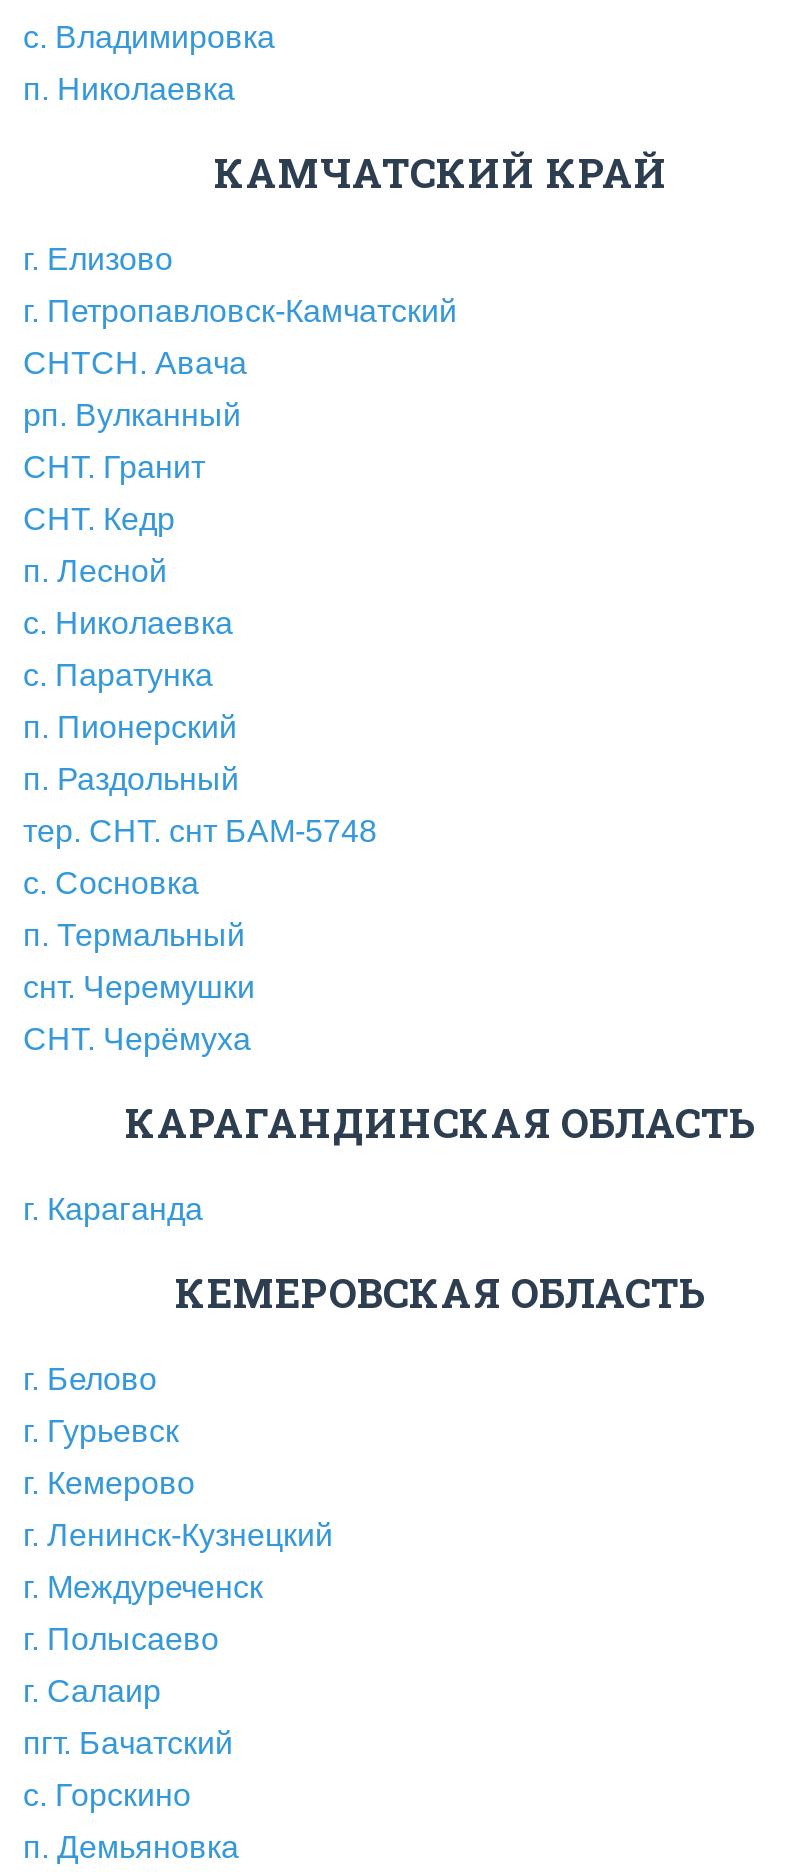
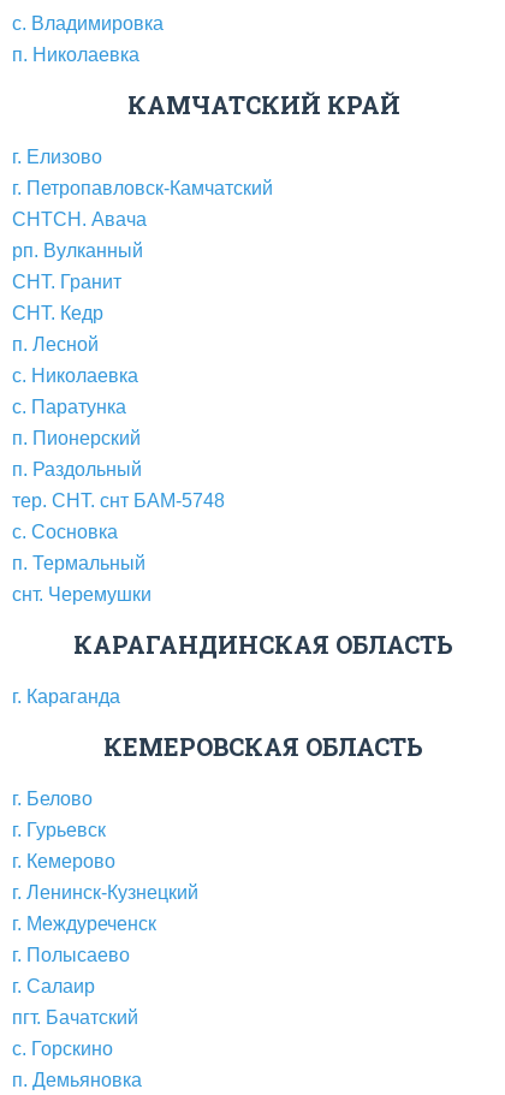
- СНТ. Черёмуха
